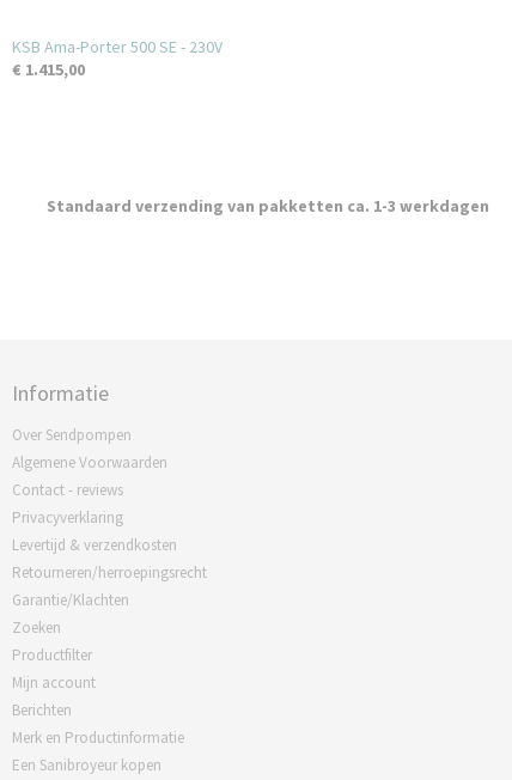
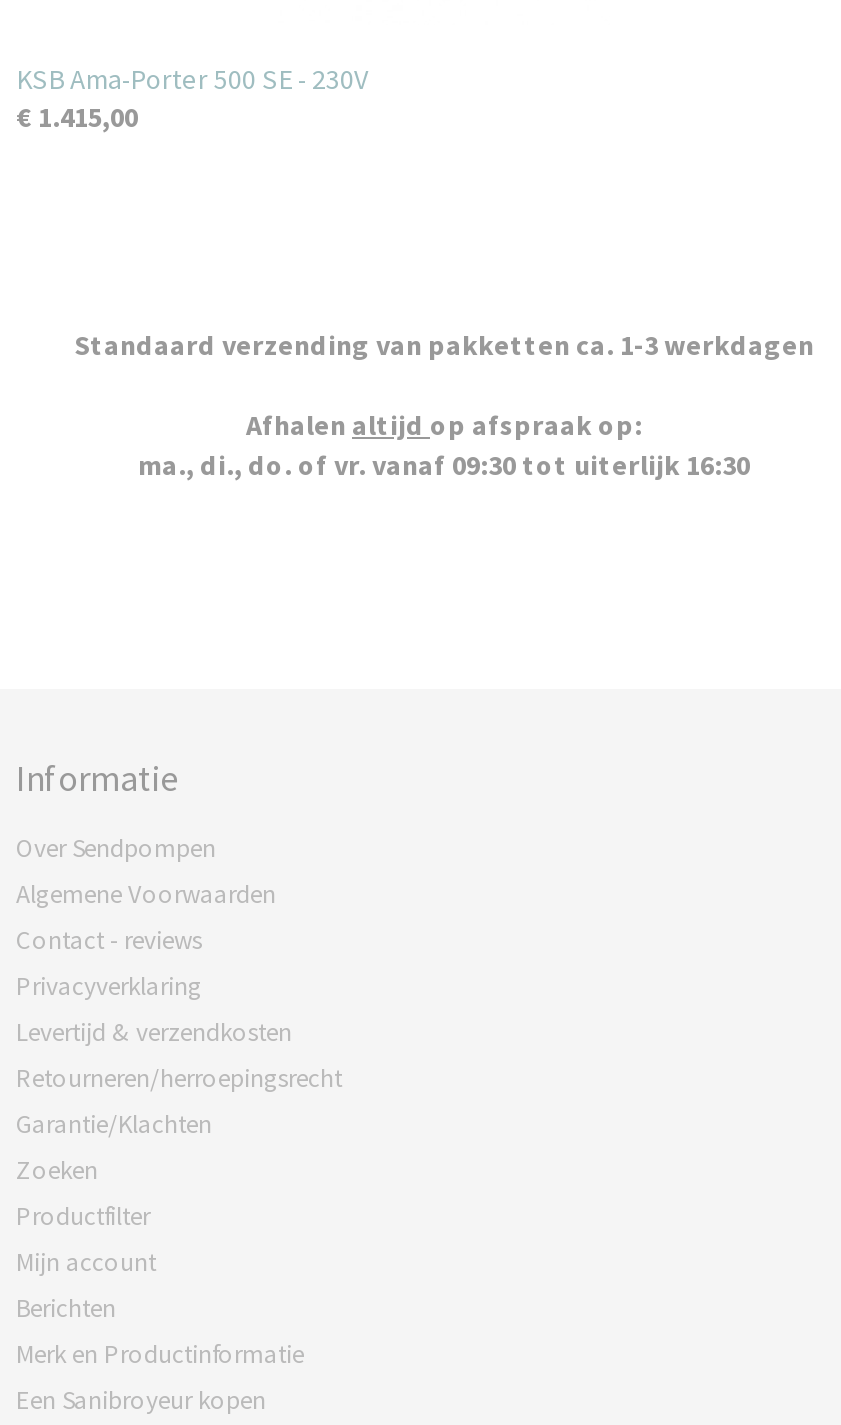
+ Afhalen altijd op afspraak op:
+ ma., di., do. of vr. vanaf 09:30 tot uiterlijk 16:30
